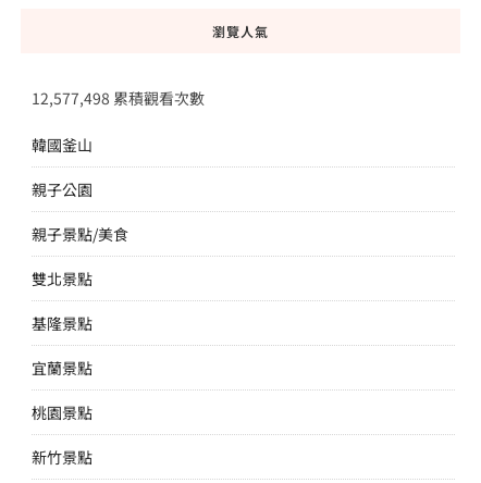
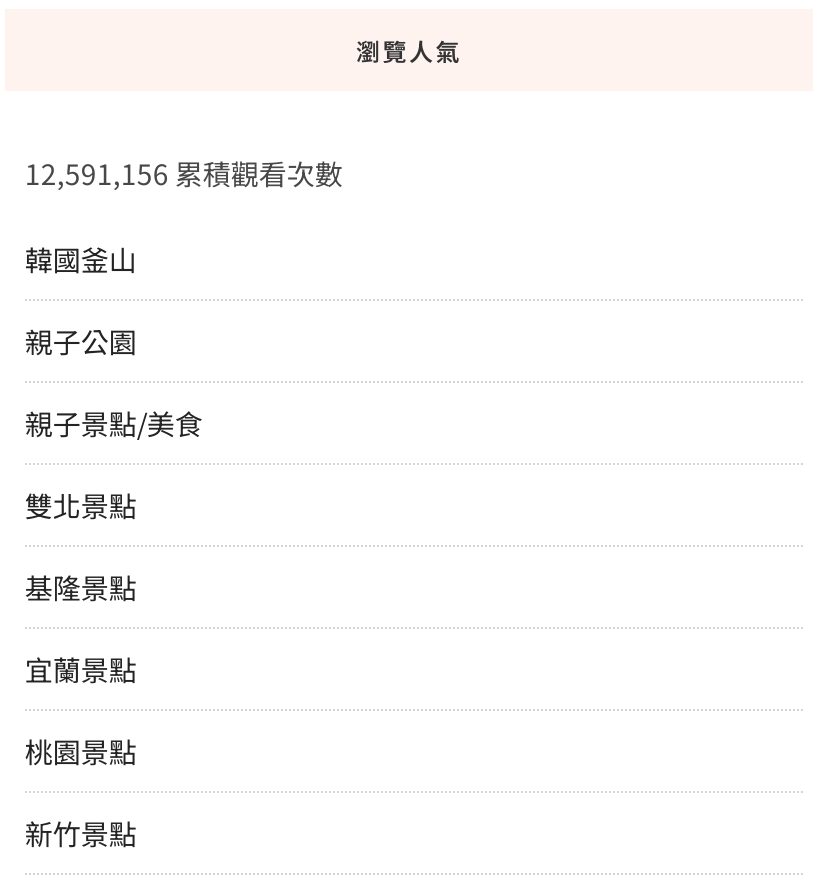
- 12,577,498 累積觀看次數
+ 12,591,156 累積觀看次數
